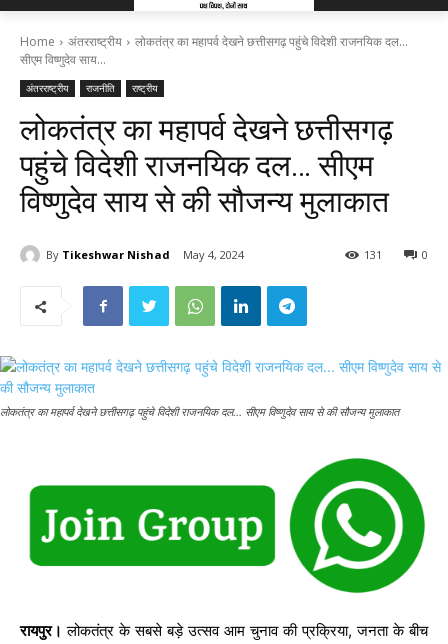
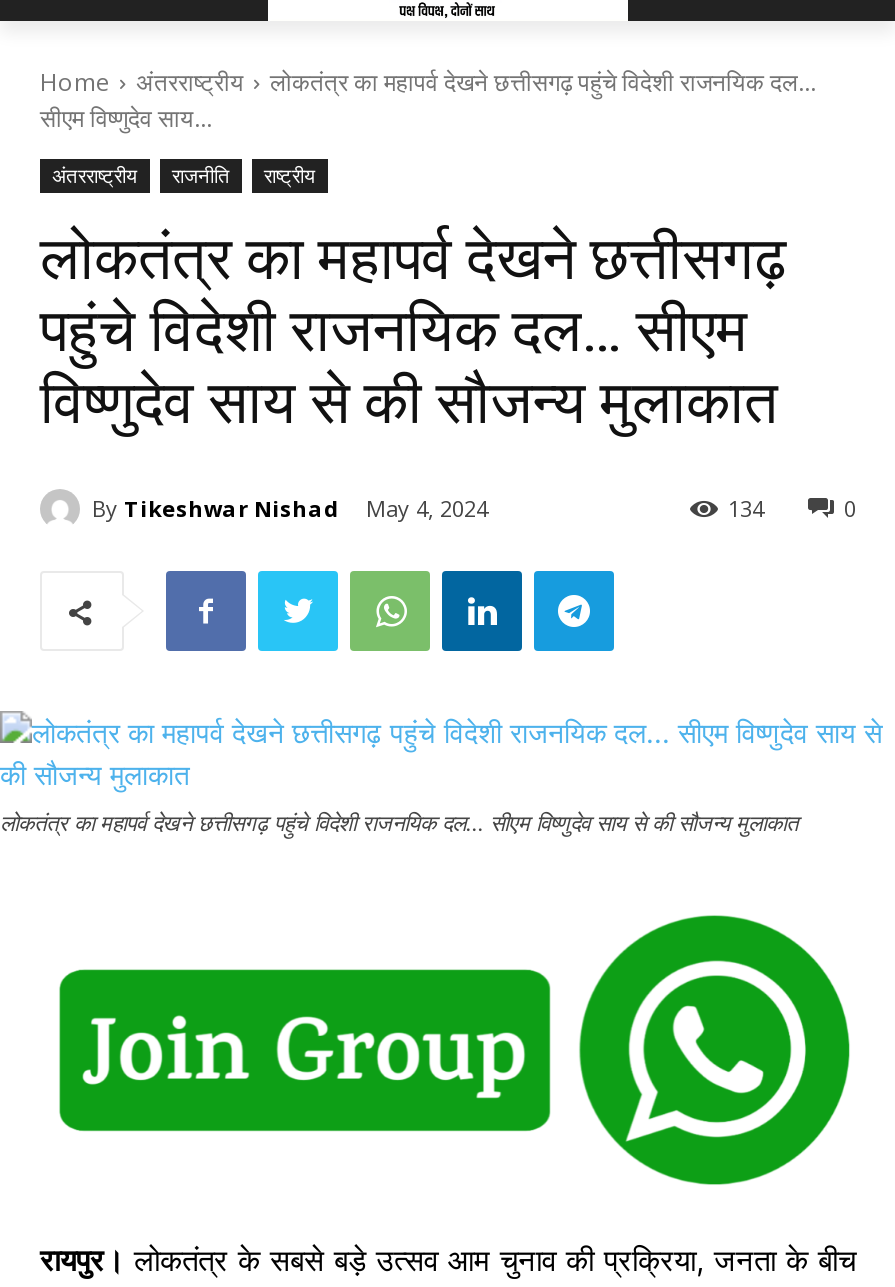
- 131
+ 134
